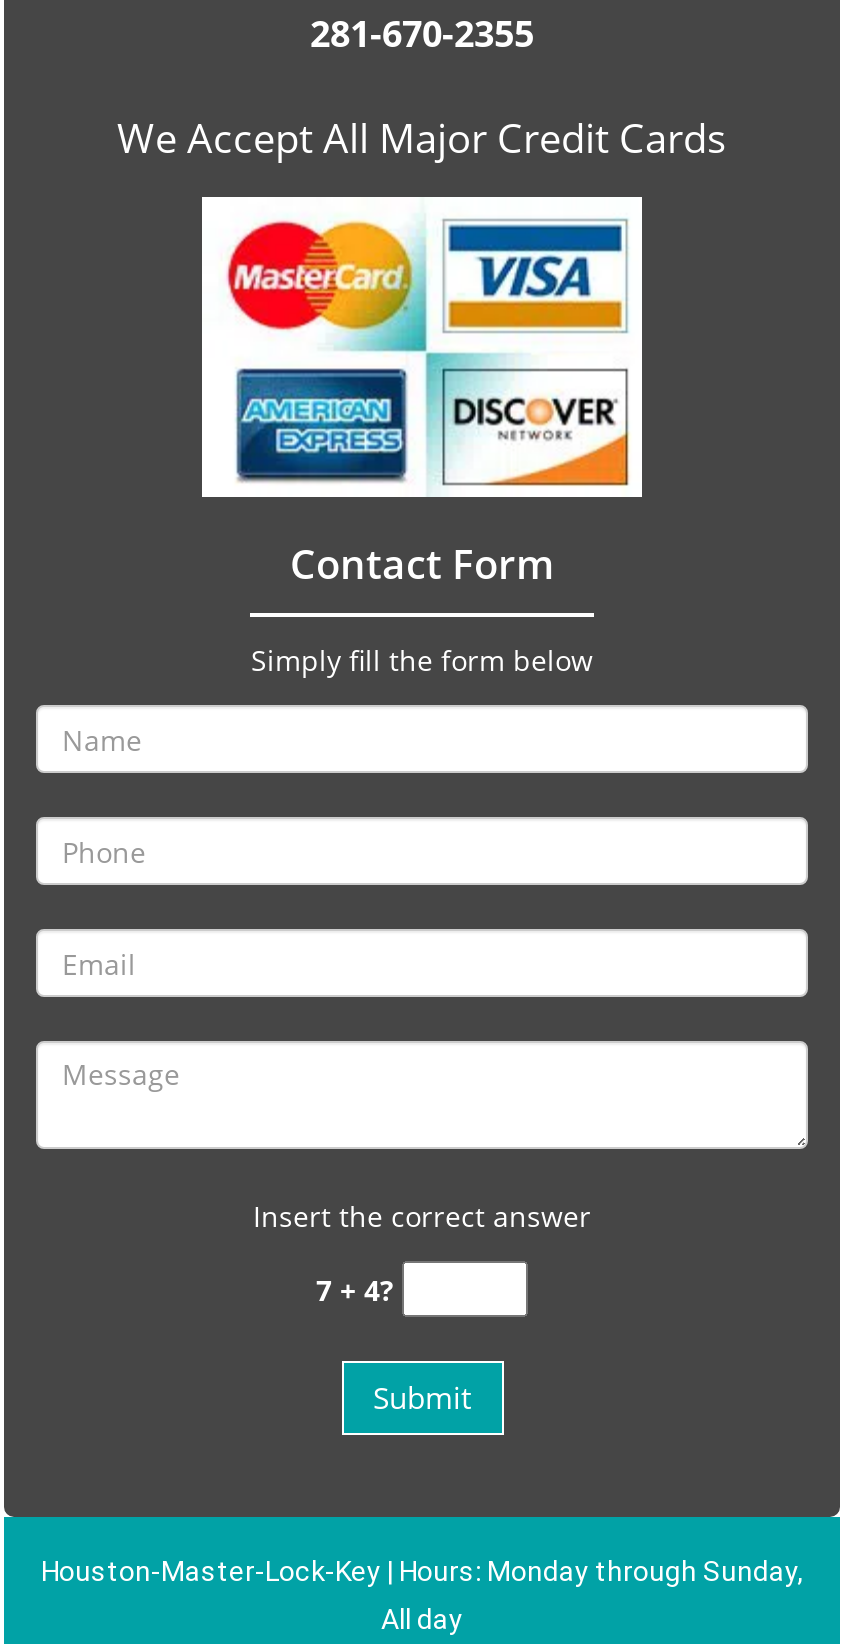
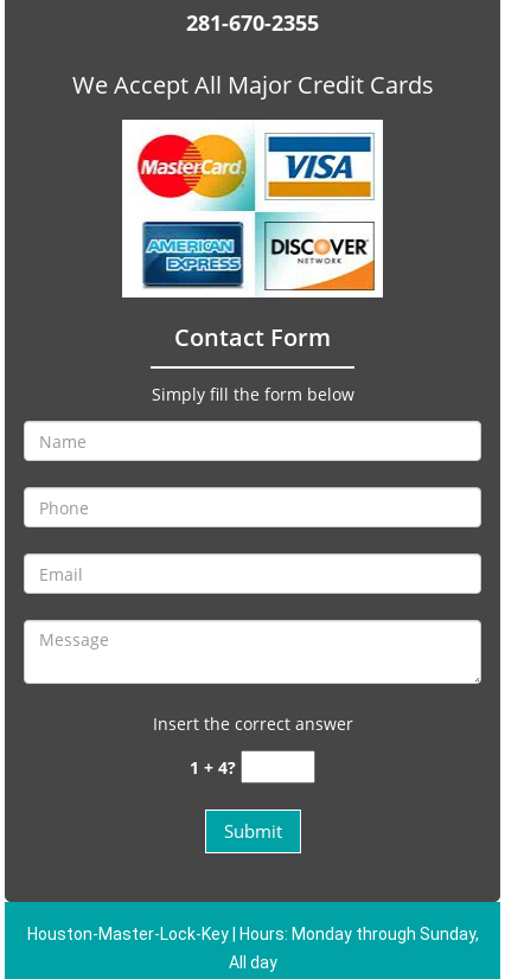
- 7 + 4?
+ 1 + 4?
